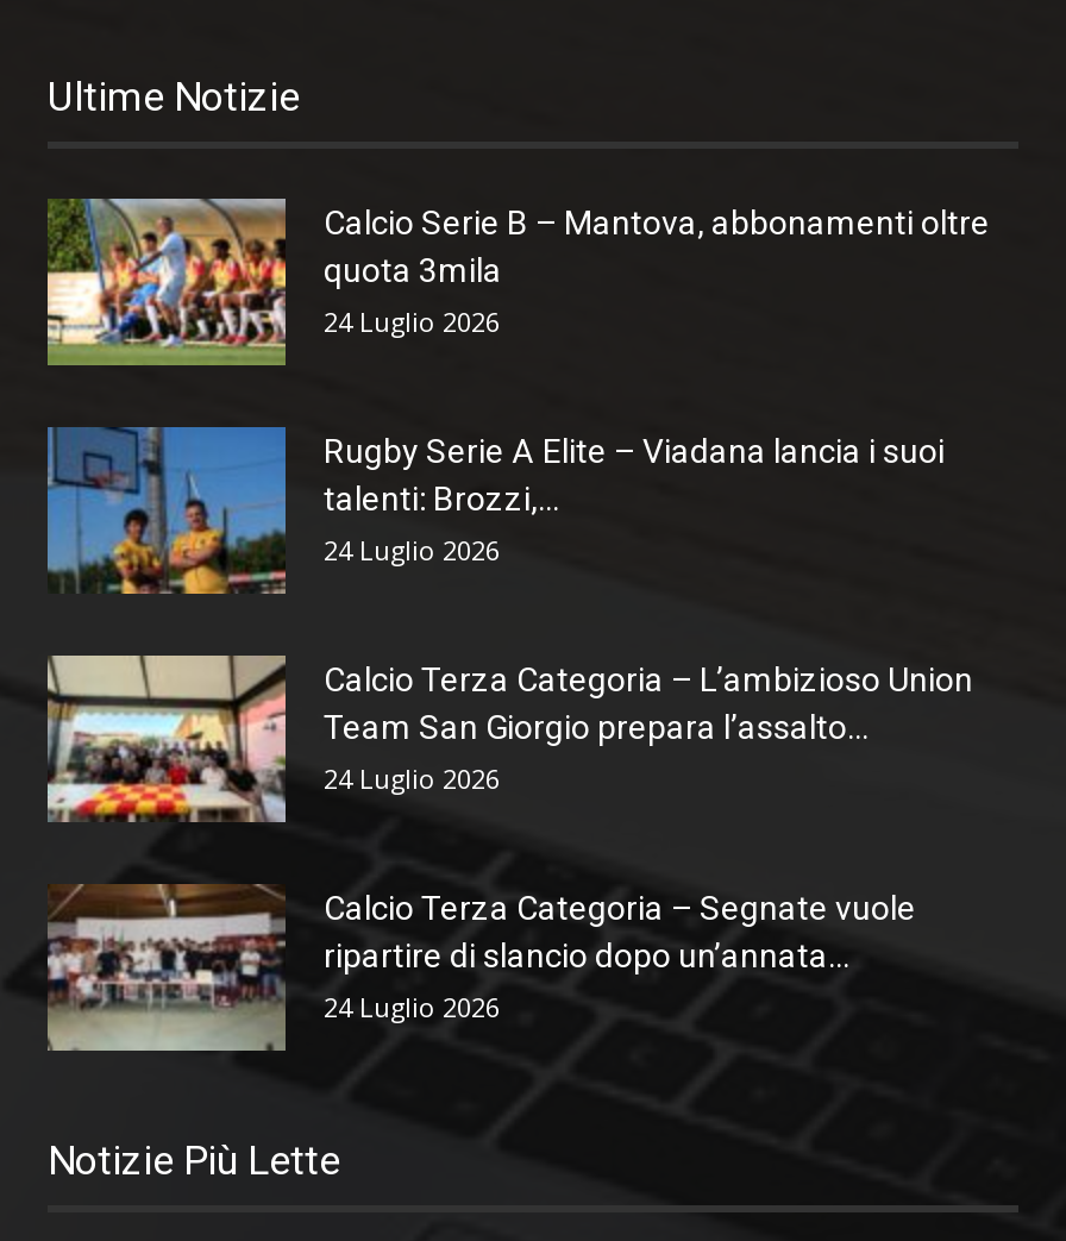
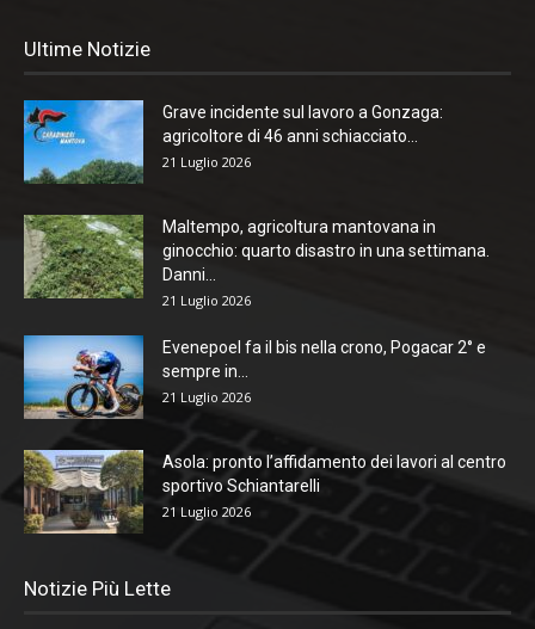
- [image]
- Calcio Serie B – Mantova, abbonamenti oltre
- quota 3mila
- 24 Luglio 2026
+ [image]
+ Grave incidente sul lavoro a Gonzaga:
+ agricoltore di 46 anni schiacciato...
+ 21 Luglio 2026

- [image]
- Rugby Serie A Elite – Viadana lancia i suoi
- talenti: Brozzi,...
- 24 Luglio 2026
+ [image]
+ Maltempo, agricoltura mantovana in
+ ginocchio: quarto disastro in una settimana.
+ Danni...
+ 21 Luglio 2026

- [image]
- Calcio Terza Categoria – L’ambizioso Union
- Team San Giorgio prepara l’assalto...
- 24 Luglio 2026
+ [image]
+ Evenepoel fa il bis nella crono, Pogacar 2° e
+ sempre in...
+ 21 Luglio 2026

- [image]
- Calcio Terza Categoria – Segnate vuole
- ripartire di slancio dopo un’annata...
- 24 Luglio 2026
+ [image]
+ Asola: pronto l’affidamento dei lavori al centro
+ sportivo Schiantarelli
+ 21 Luglio 2026
